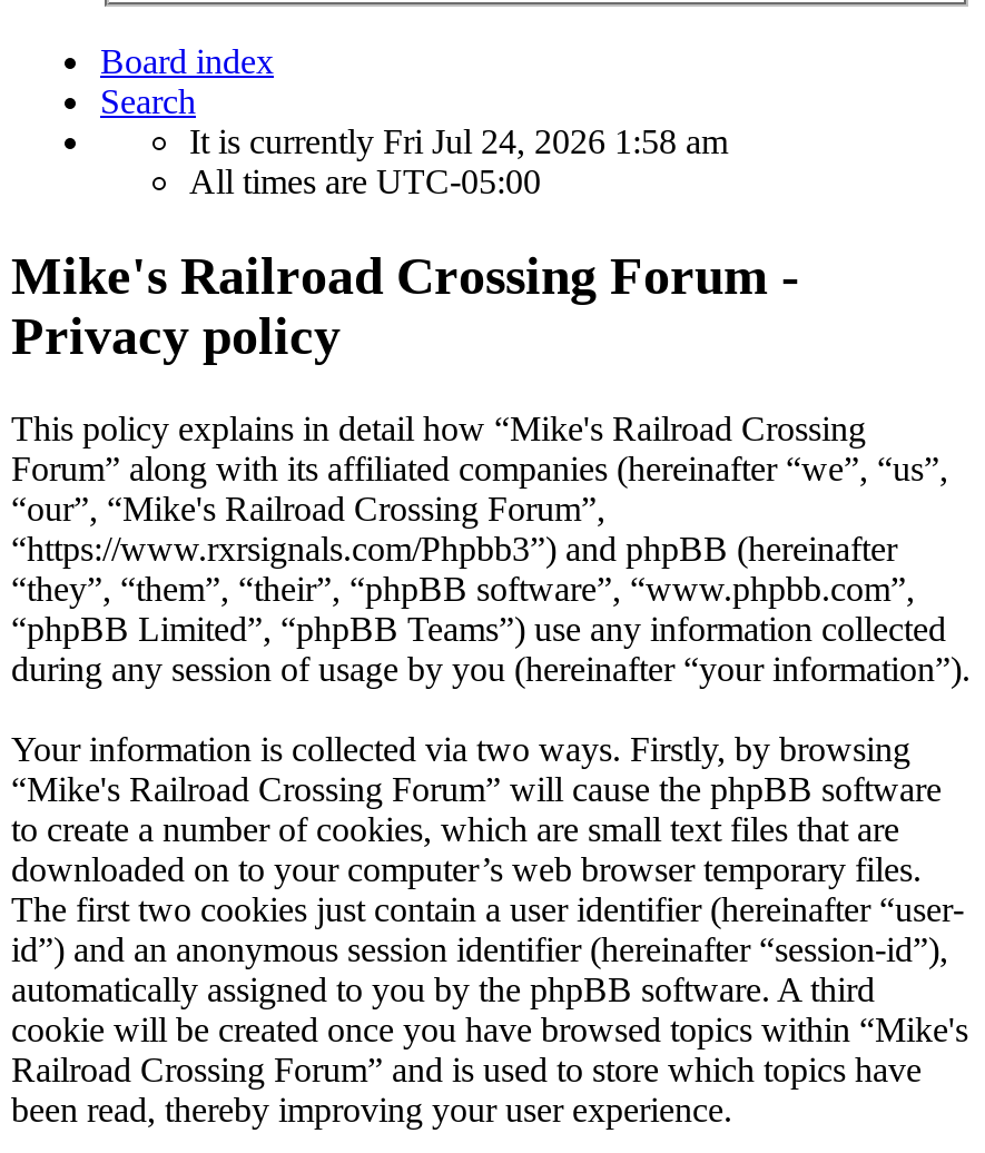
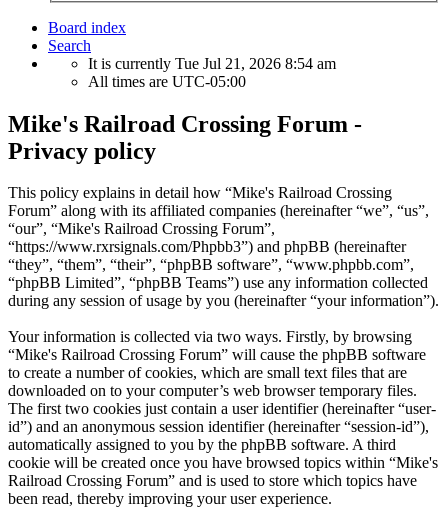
- It is currently Fri Jul 24, 2026 1:58 am
+ It is currently Tue Jul 21, 2026 8:54 am
